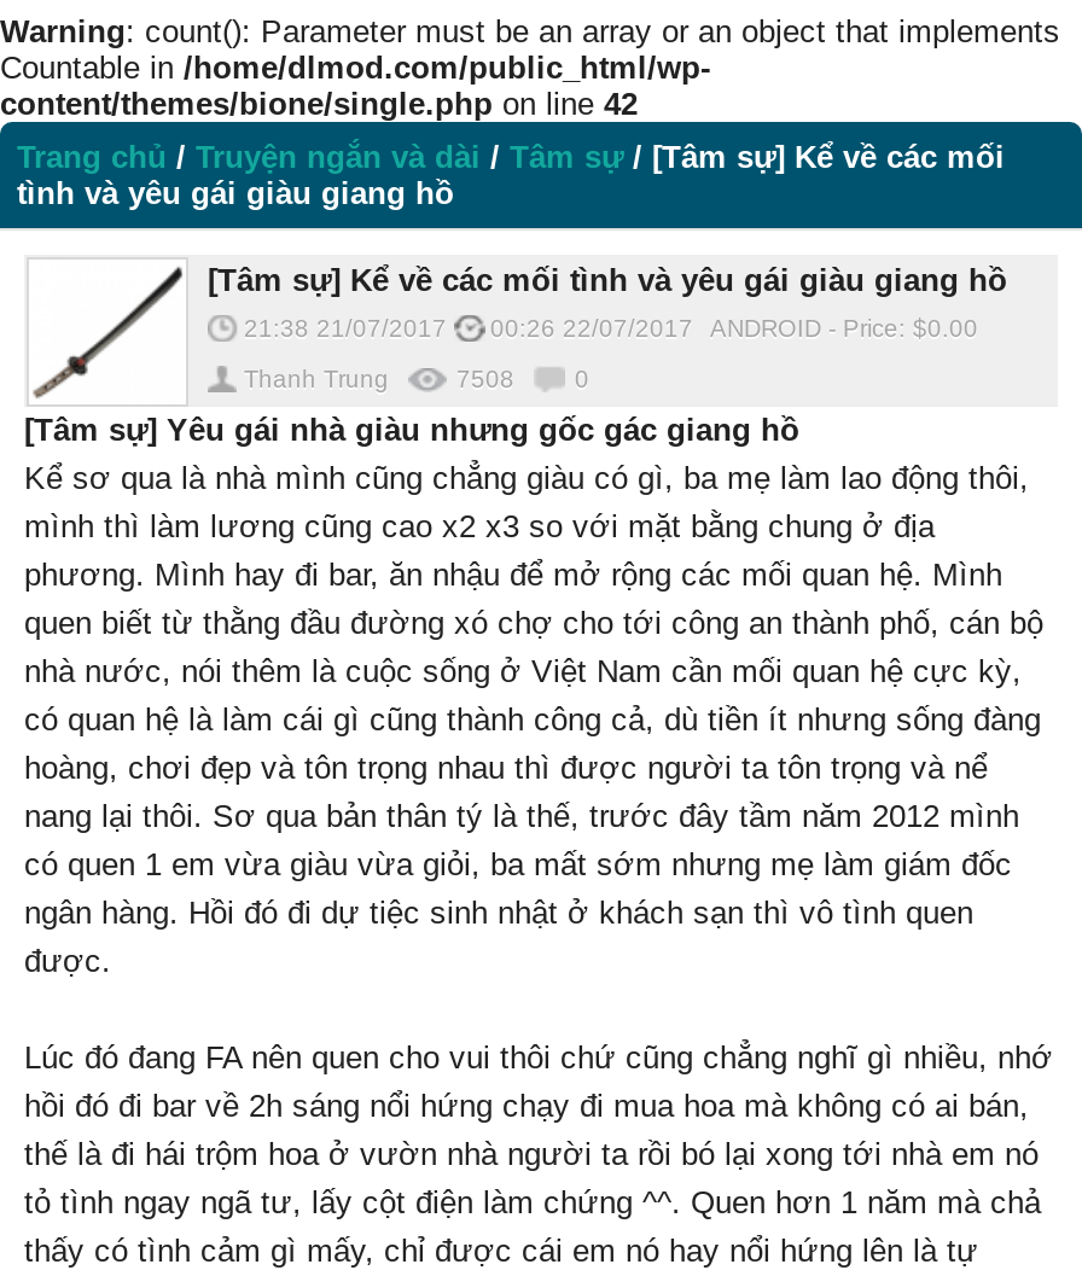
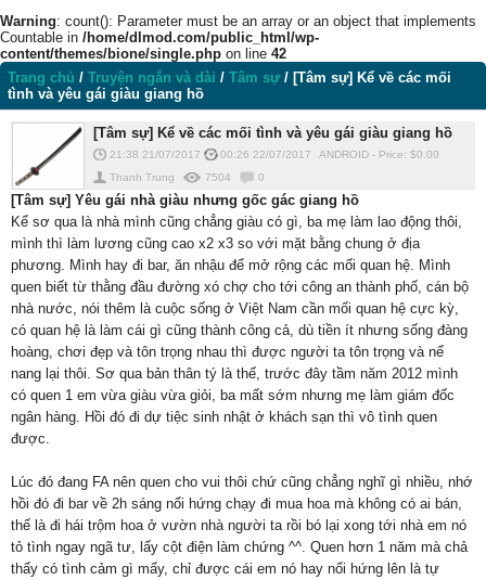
- 7508
+ 7504
